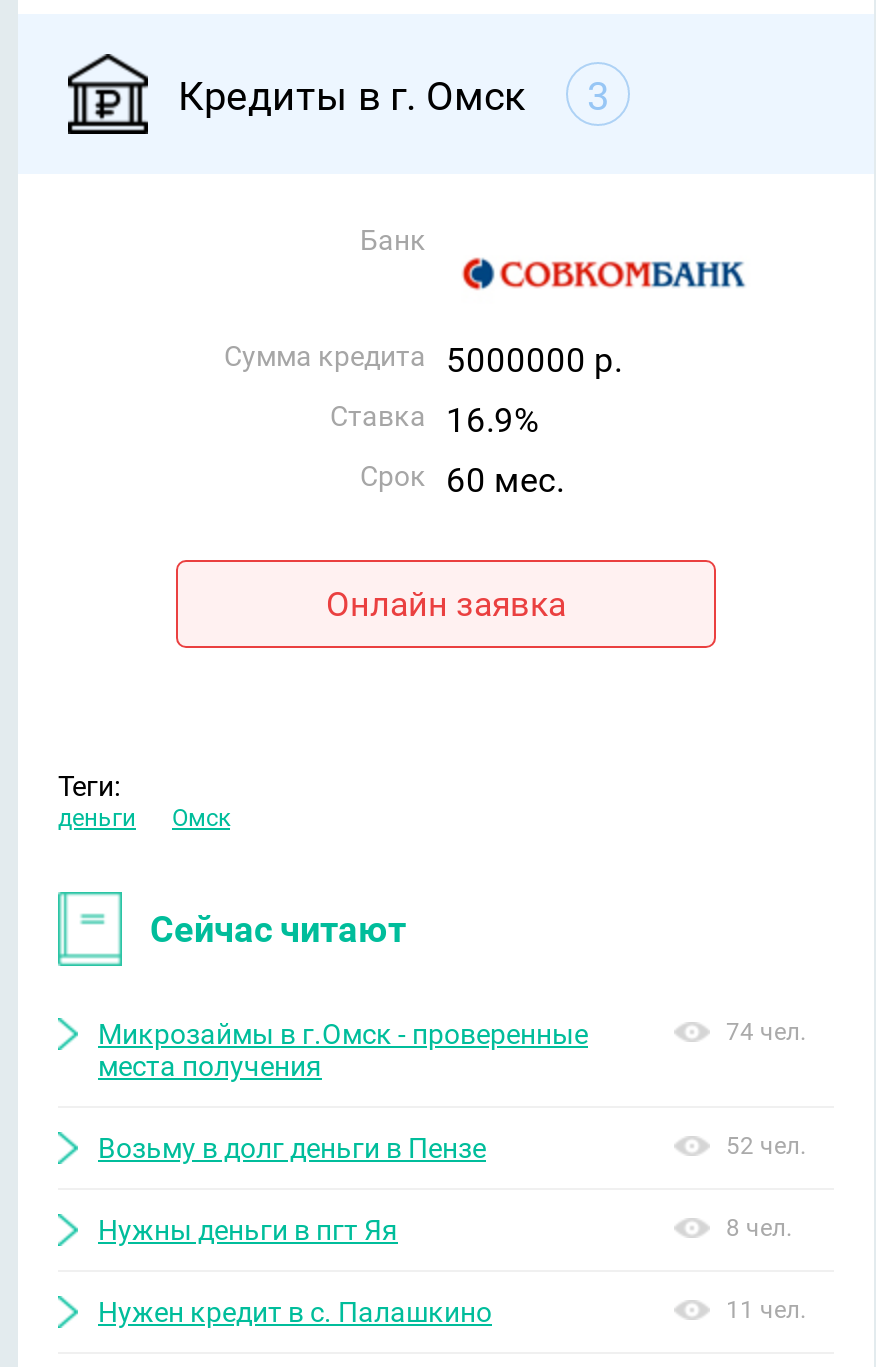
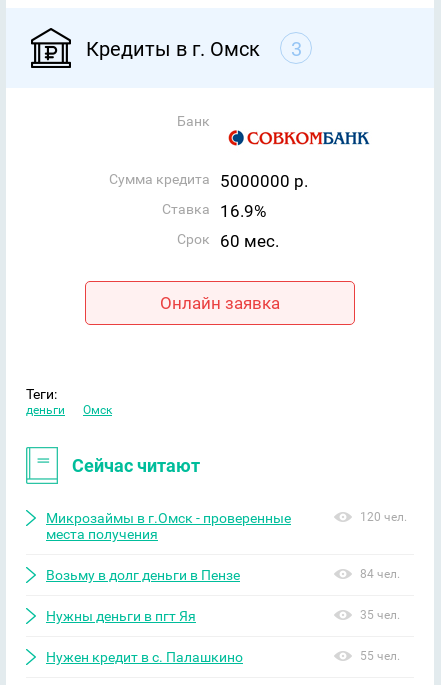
- 74 чел.
+ 120 чел.

- 52 чел.
+ 84 чел.

- 8 чел.
+ 35 чел.

- 11 чел.
+ 55 чел.
